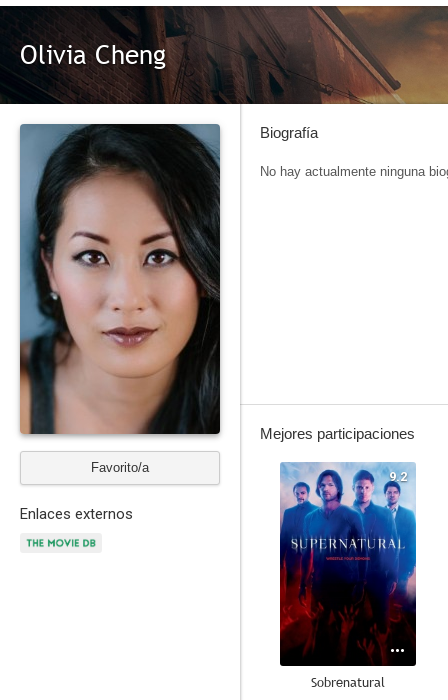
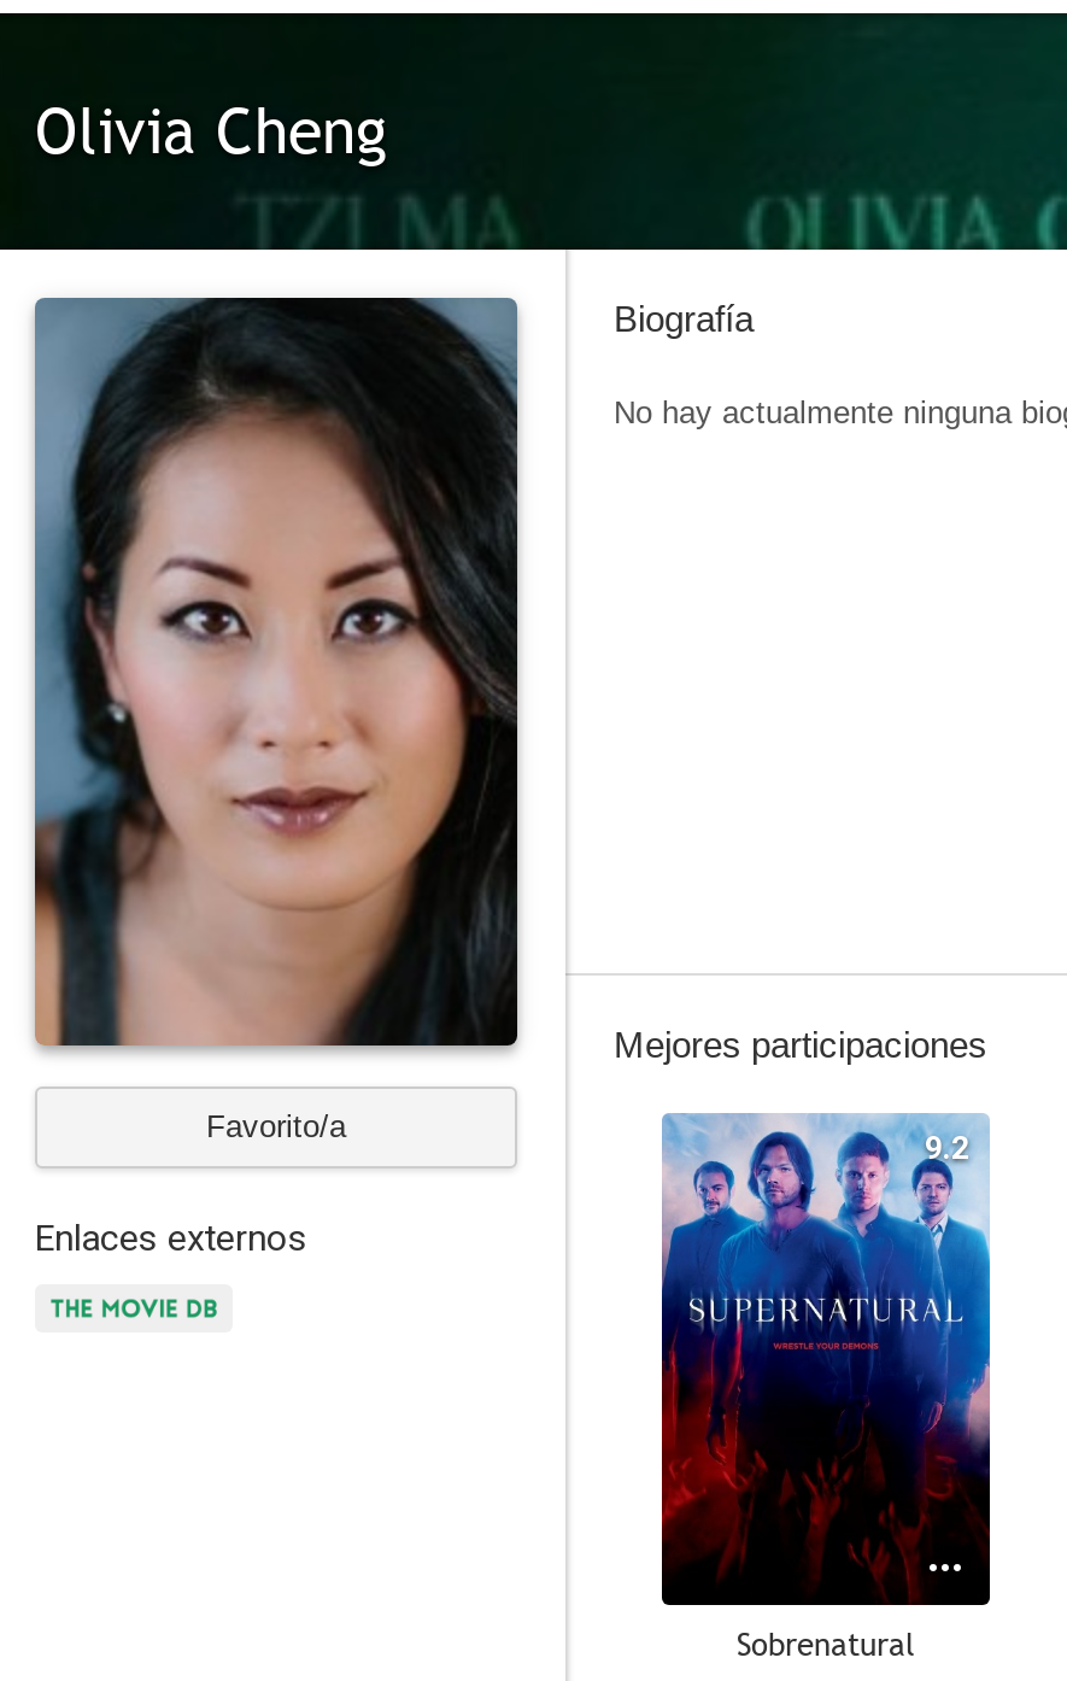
- [image]
+ [image]
